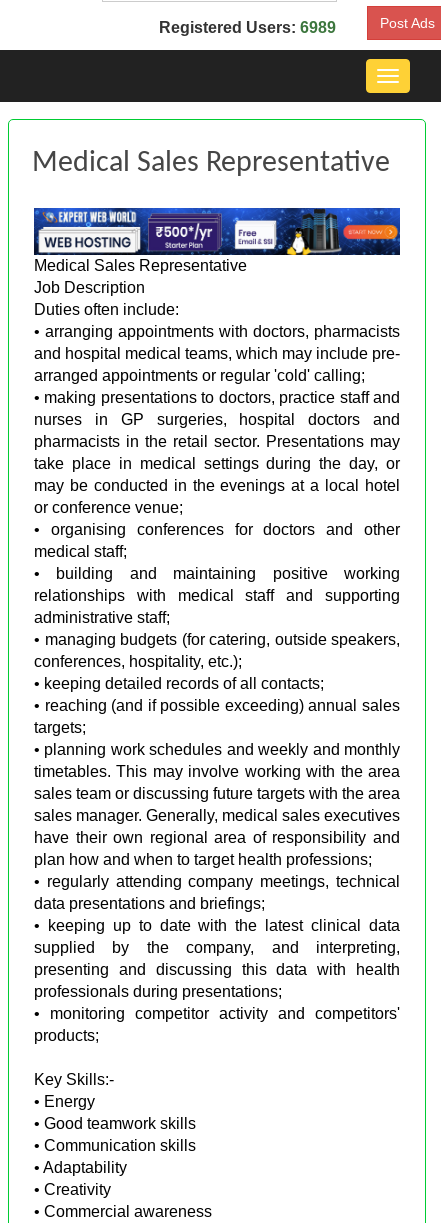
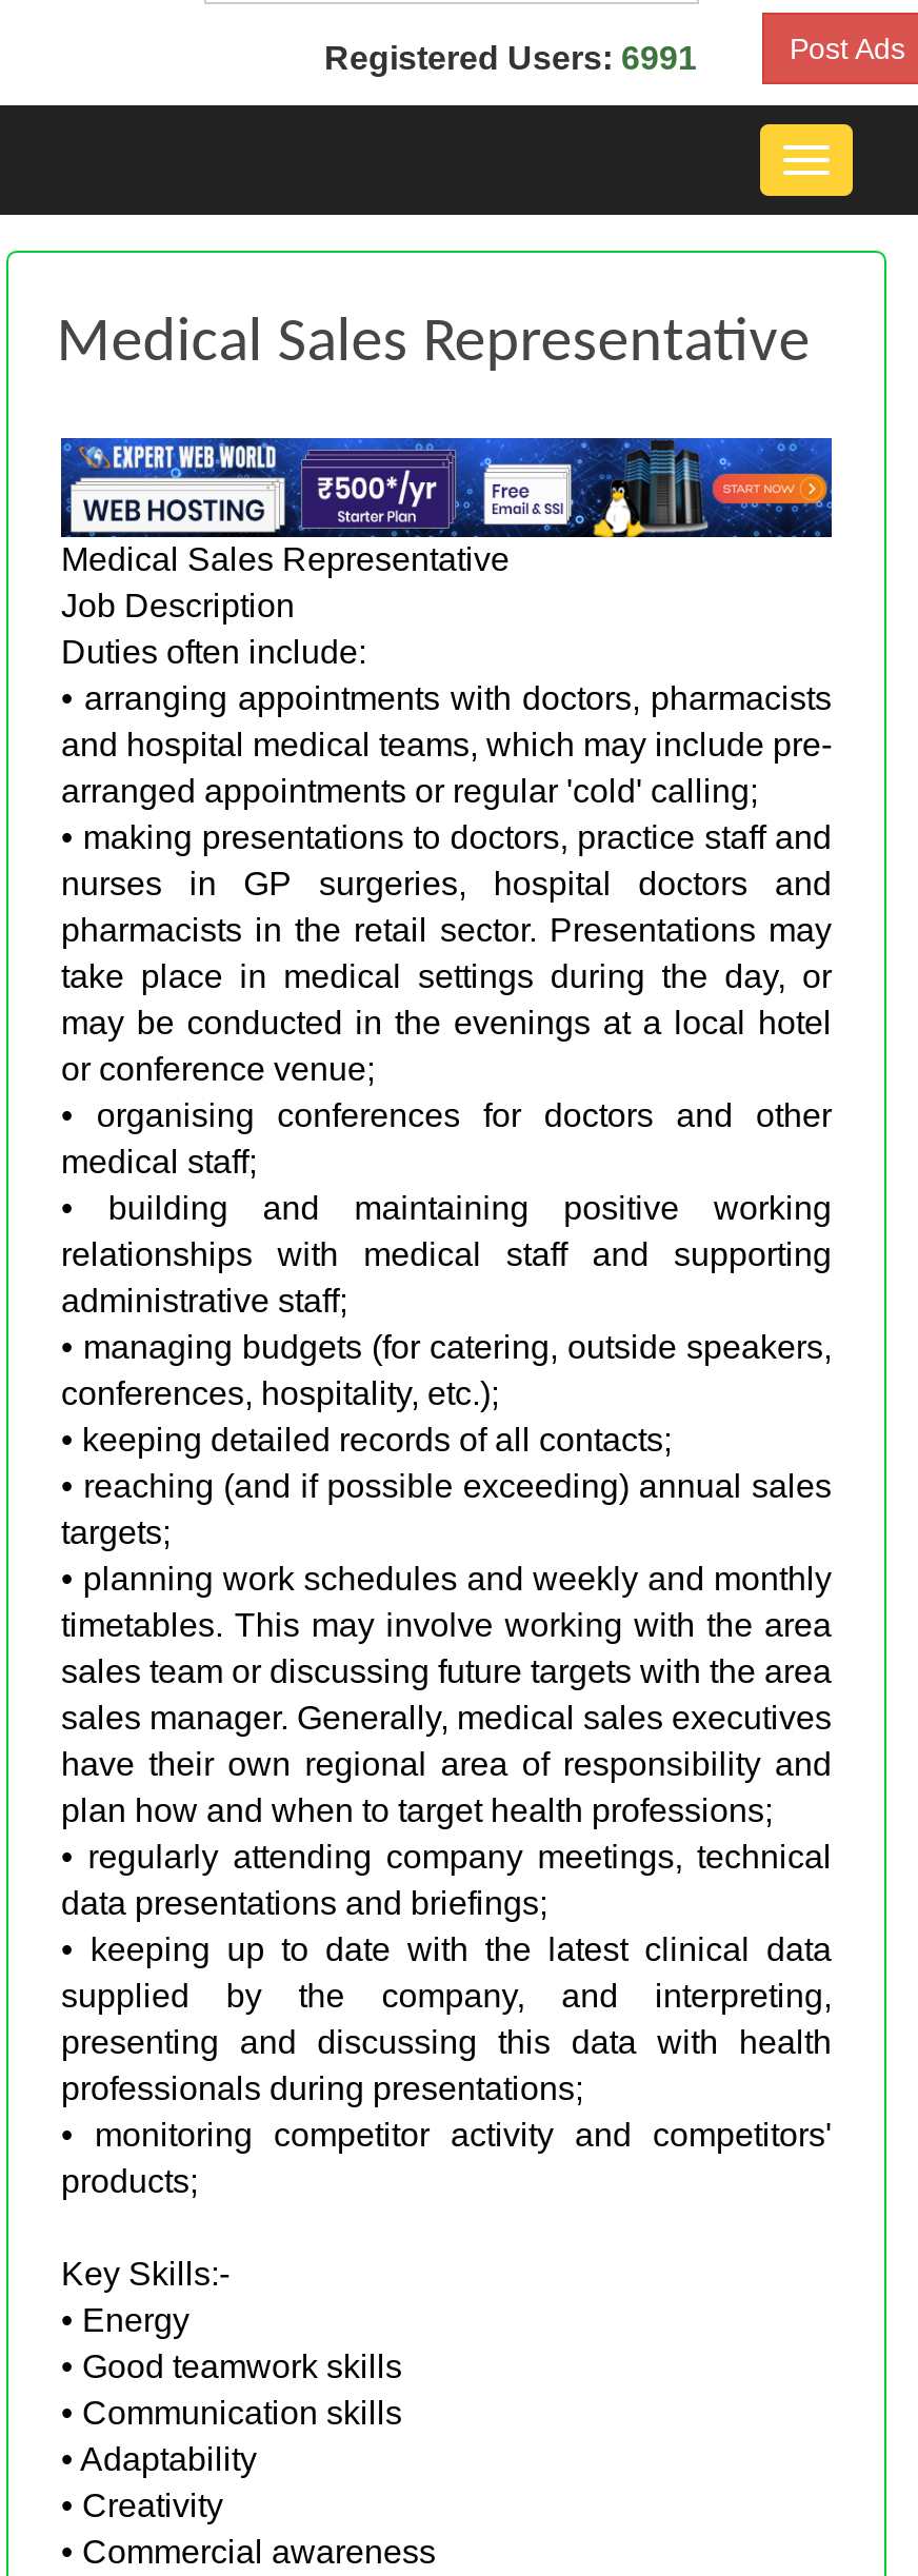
- Registered Users: 6989
+ Registered Users: 6991
